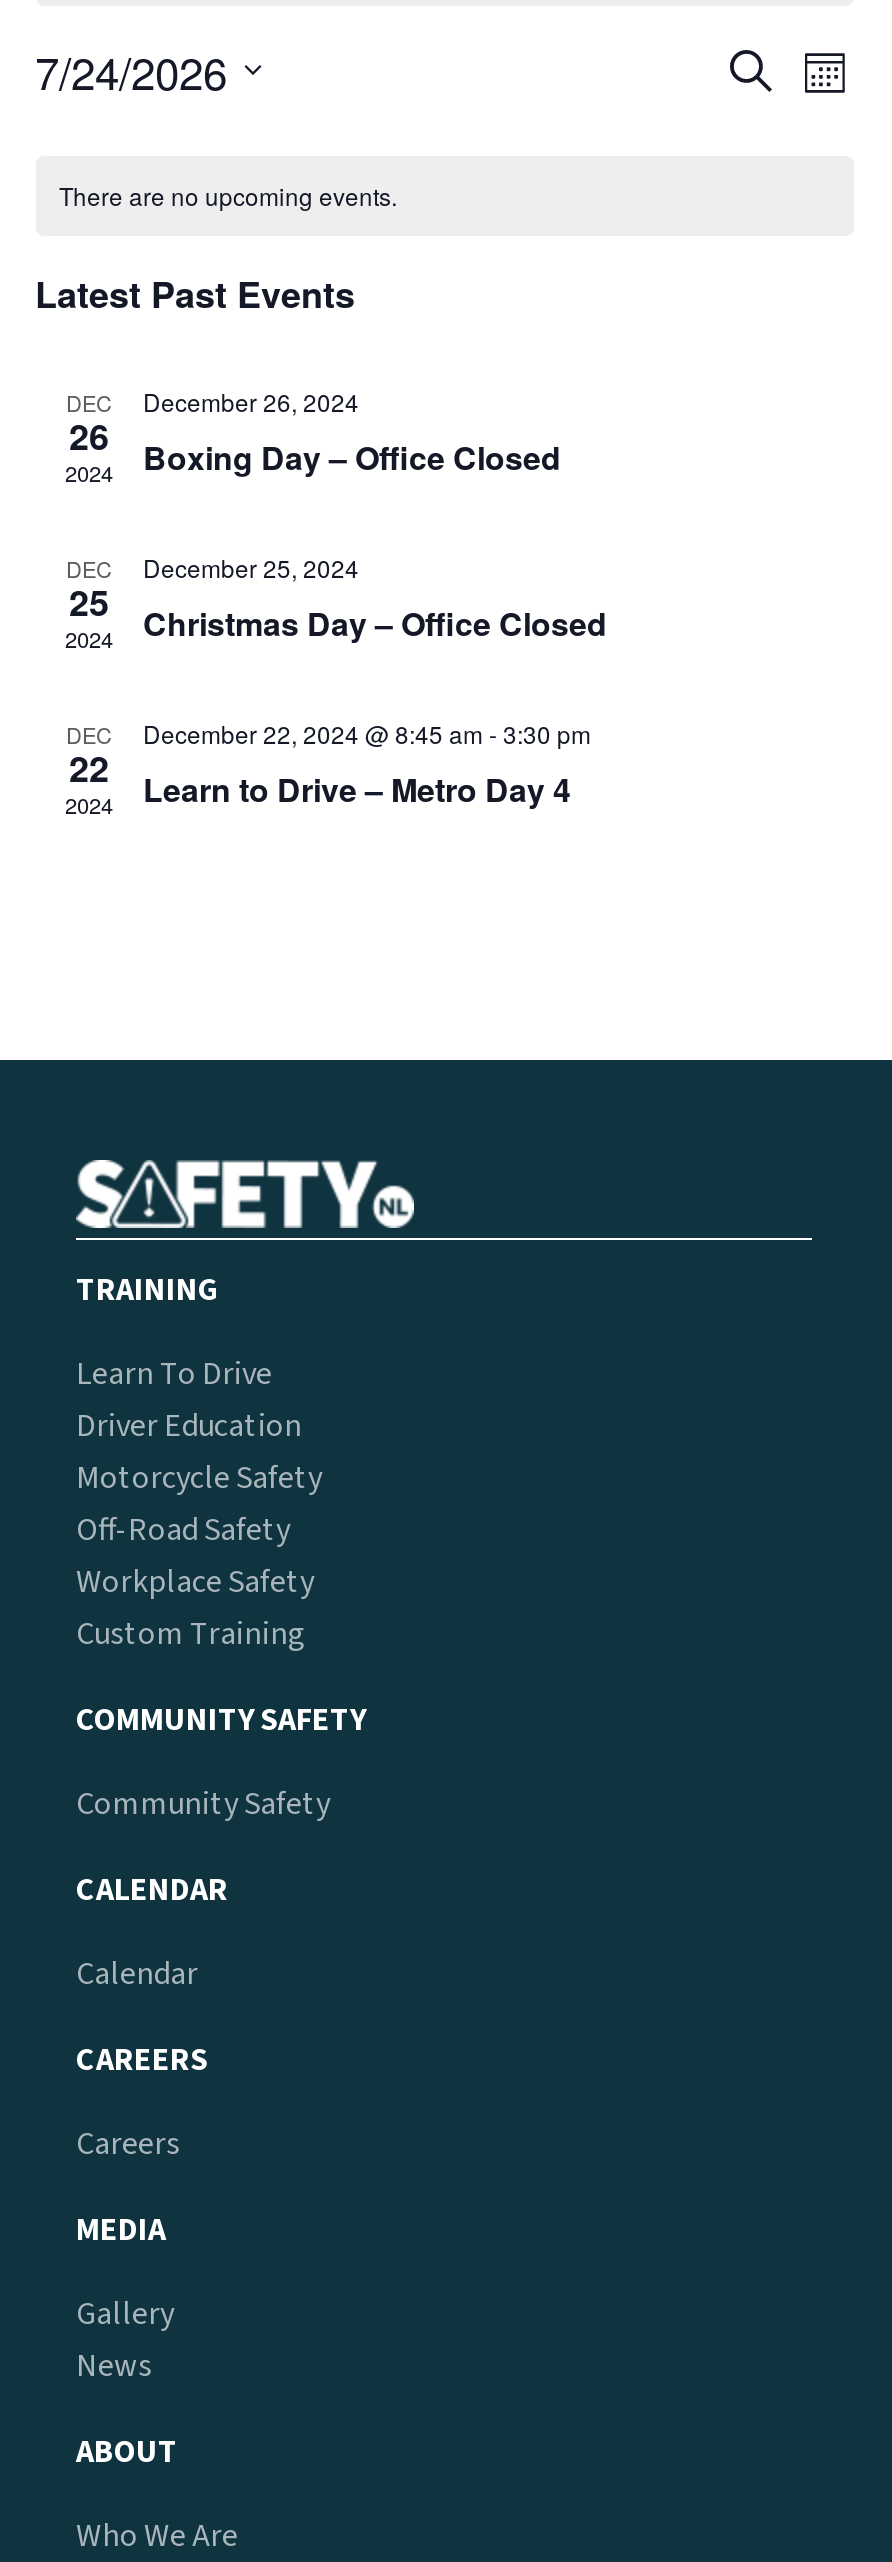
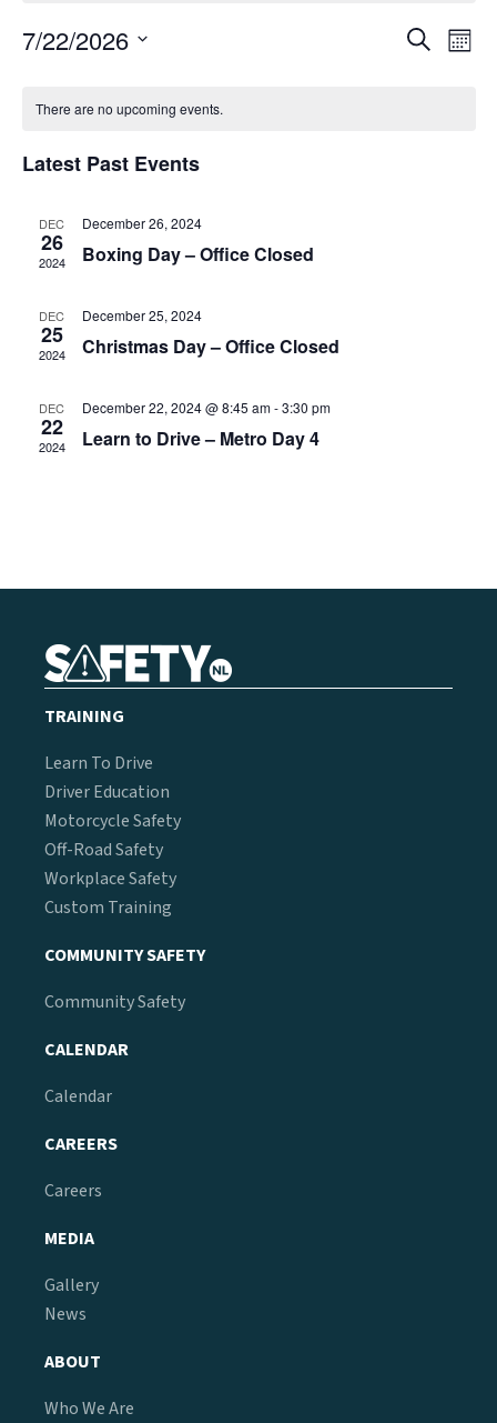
- 7/24/2026
+ 7/22/2026
